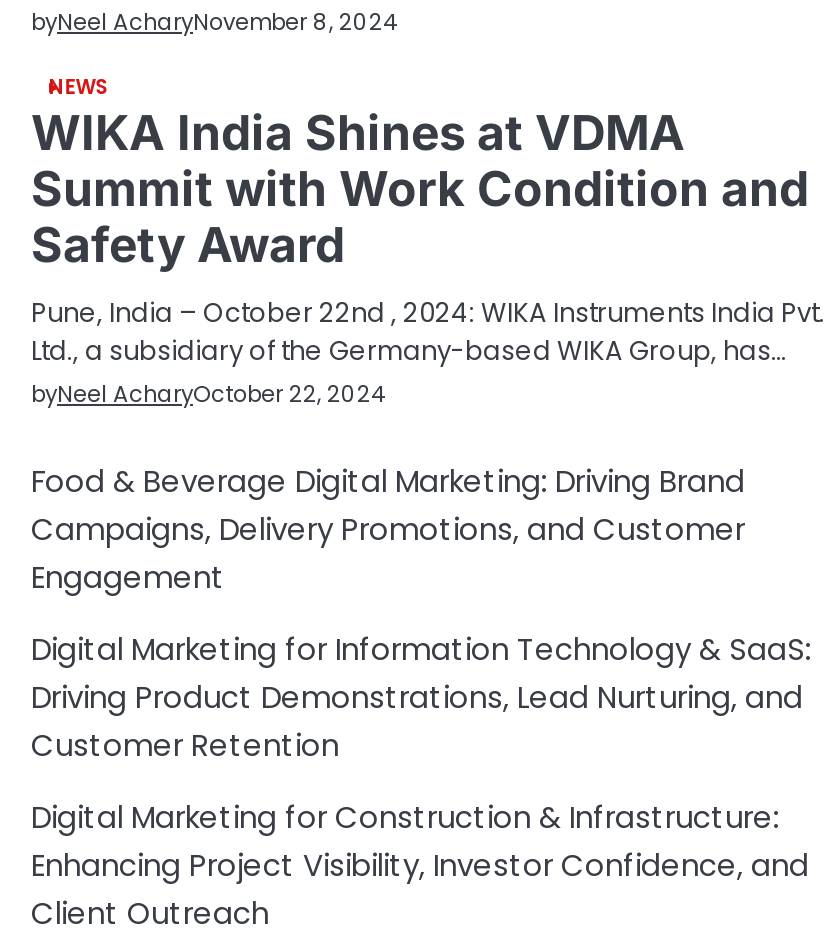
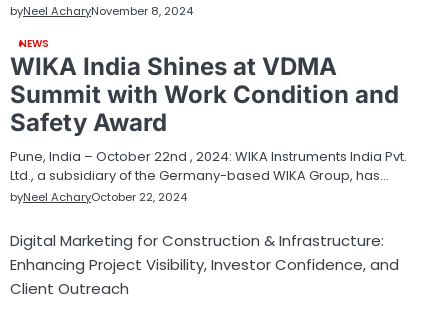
- Food & Beverage Digital Marketing: Driving Brand
- Campaigns, Delivery Promotions, and Customer
- Engagement
- Digital Marketing for Information Technology & SaaS:
- Driving Product Demonstrations, Lead Nurturing, and
- Customer Retention
